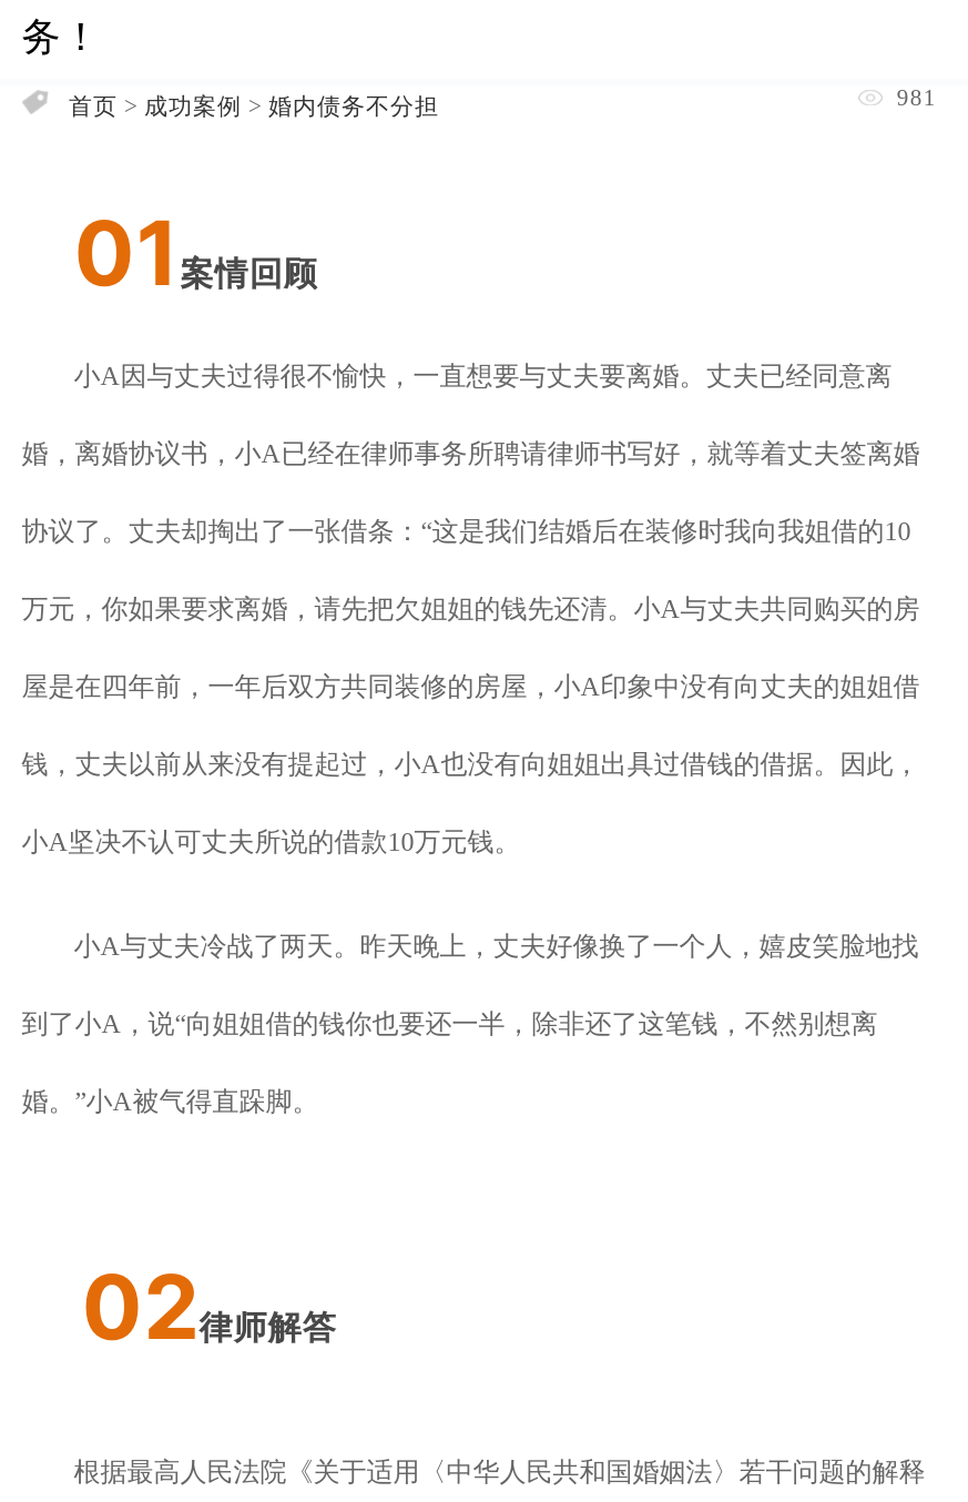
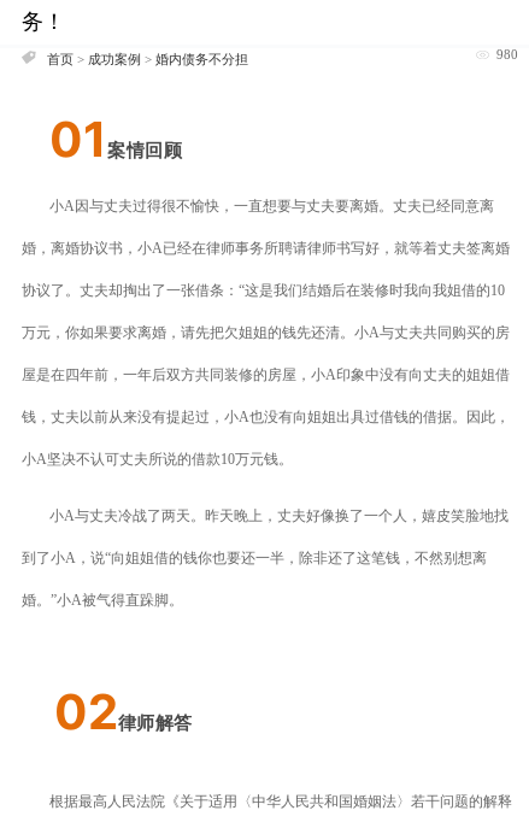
- 981
+ 980
